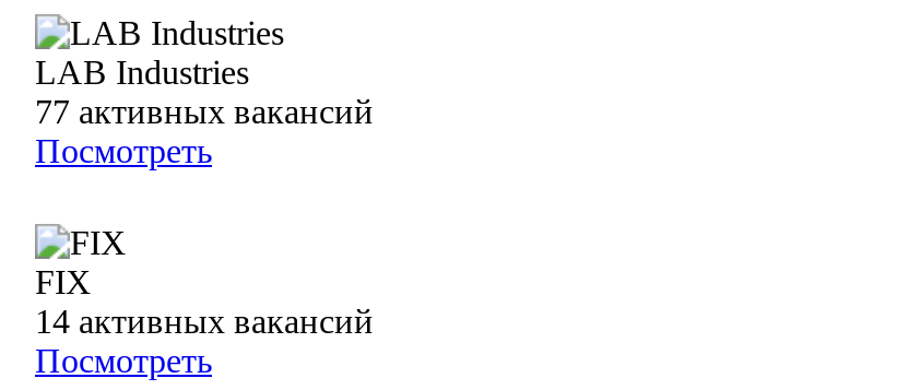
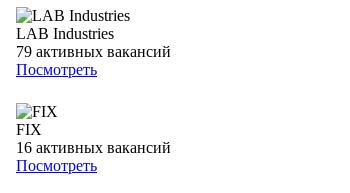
- 77 активных вакансий
+ 79 активных вакансий

- 14 активных вакансий
+ 16 активных вакансий
